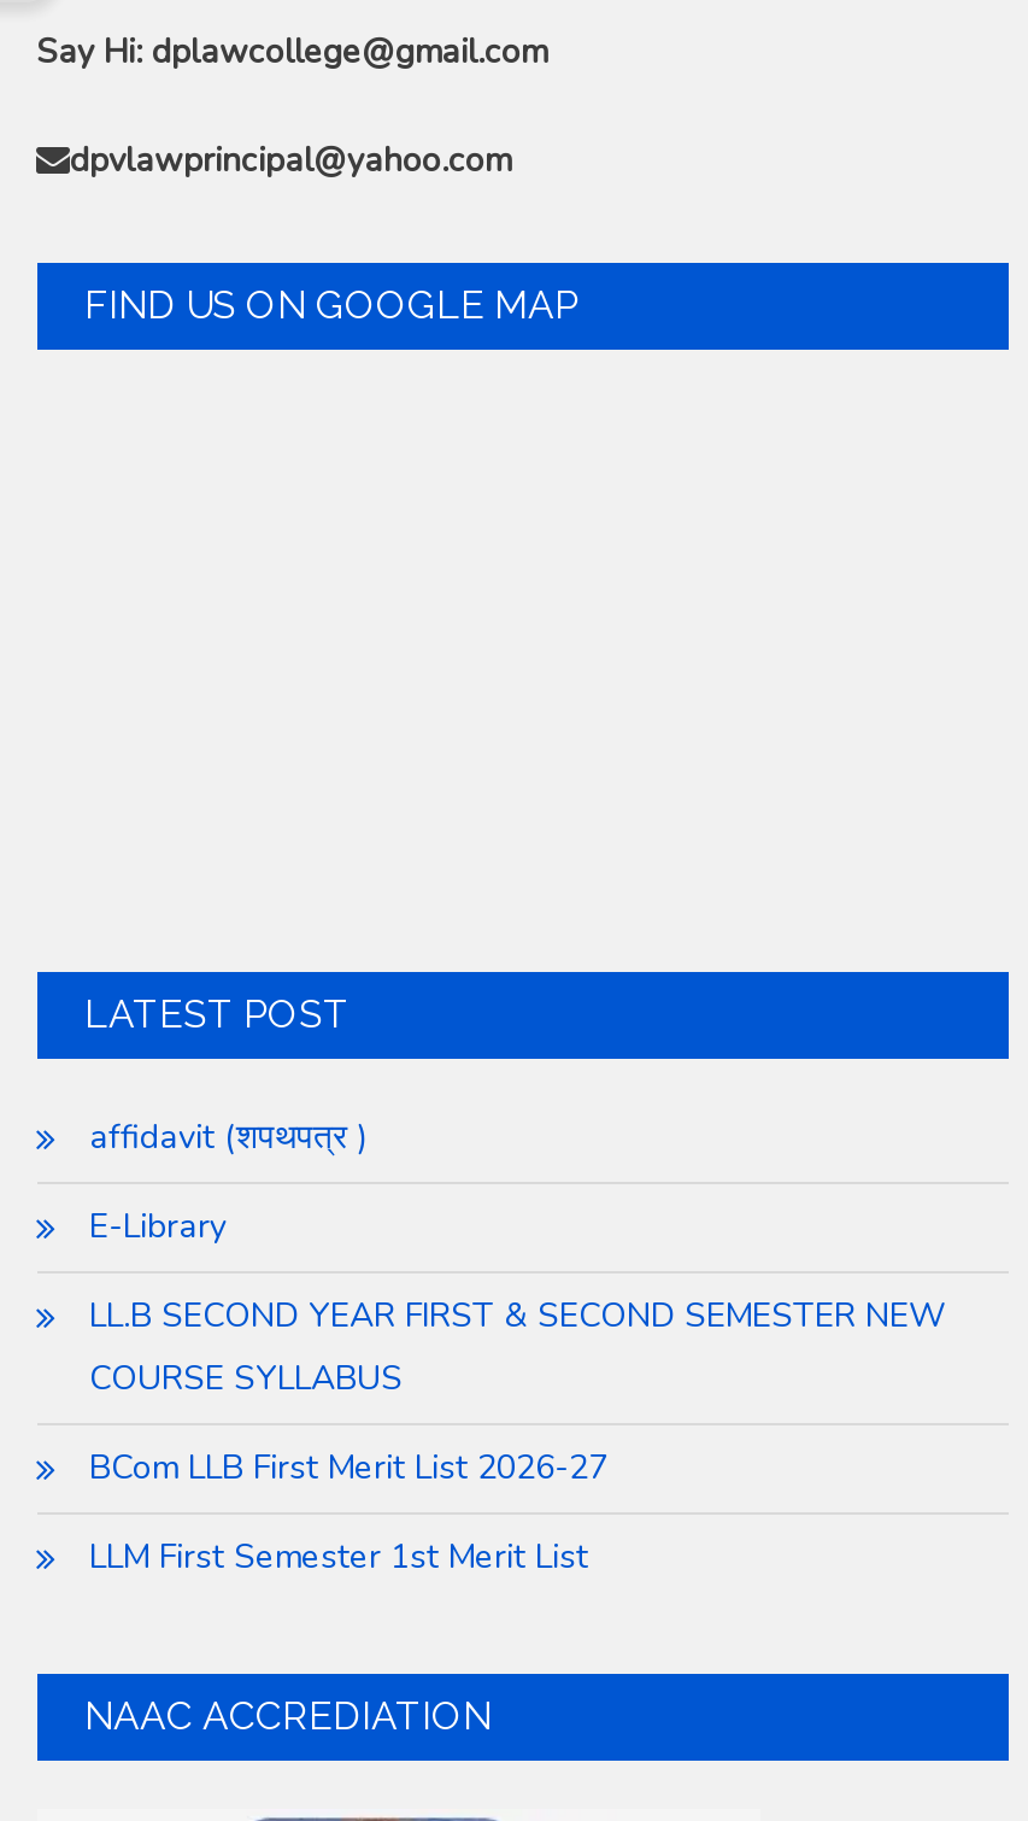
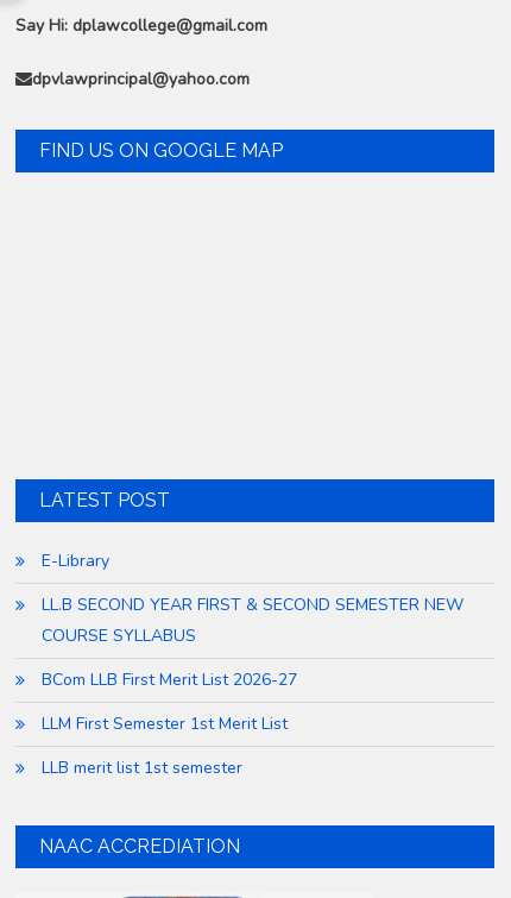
- affidavit (शपथपत्र )

moved up: E-Library | LL.B SECOND YEAR FIRST & SECOND SEMESTER NEW | COURSE SYLLABUS | BCom LLB First Merit List 2026-27 | LLM First Semester 1st Merit List

+ LLB merit list 1st semester
